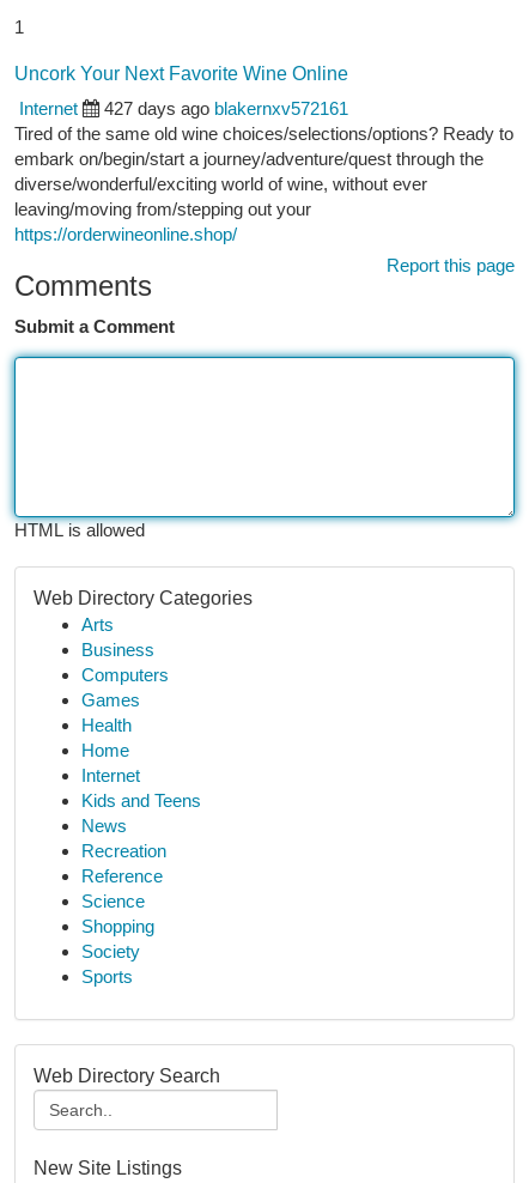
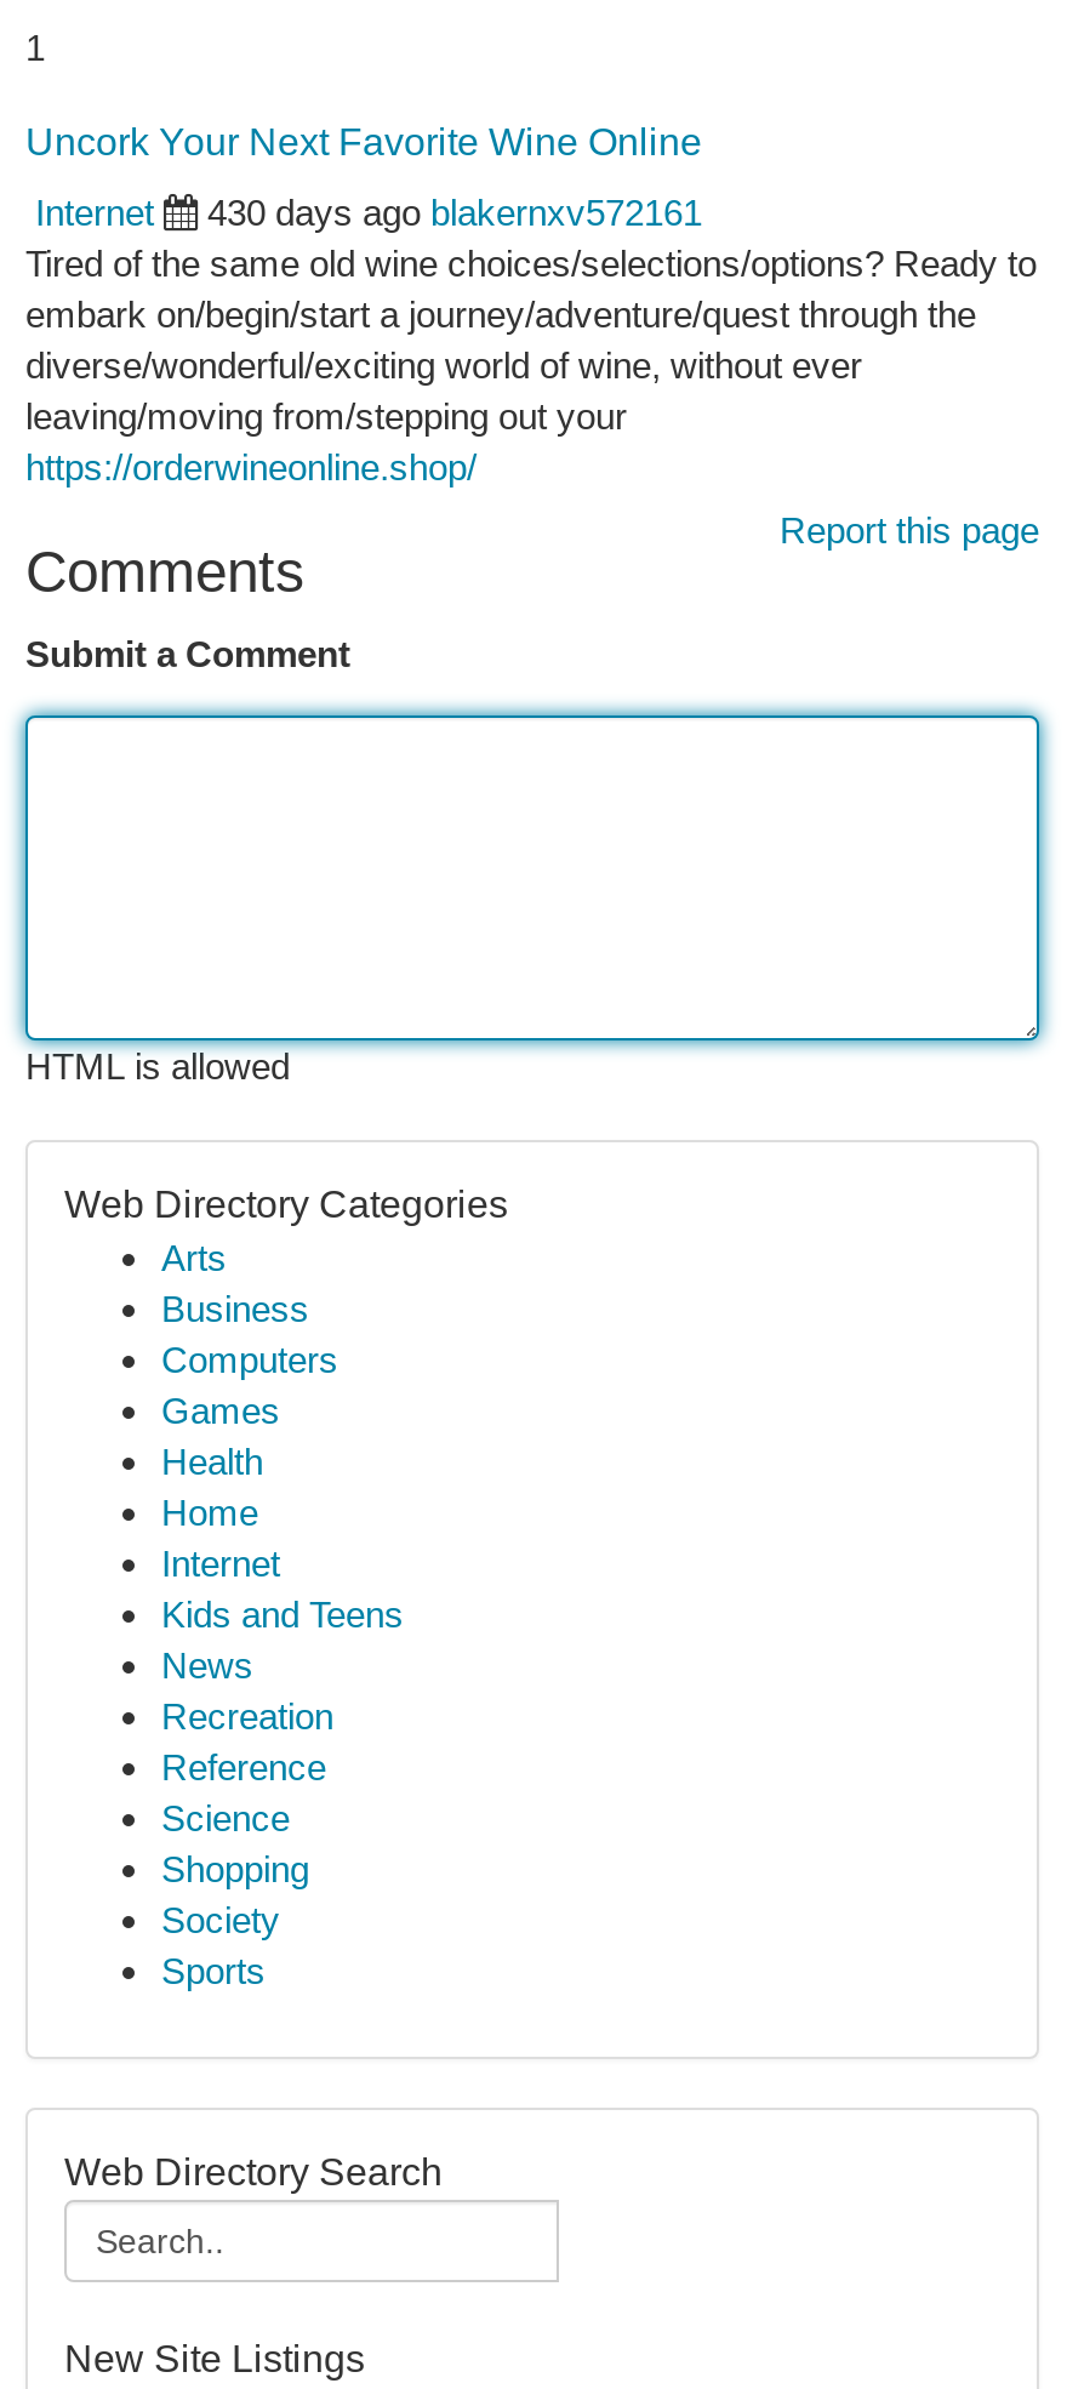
- 427 days ago blakernxv572161
+ 430 days ago blakernxv572161
